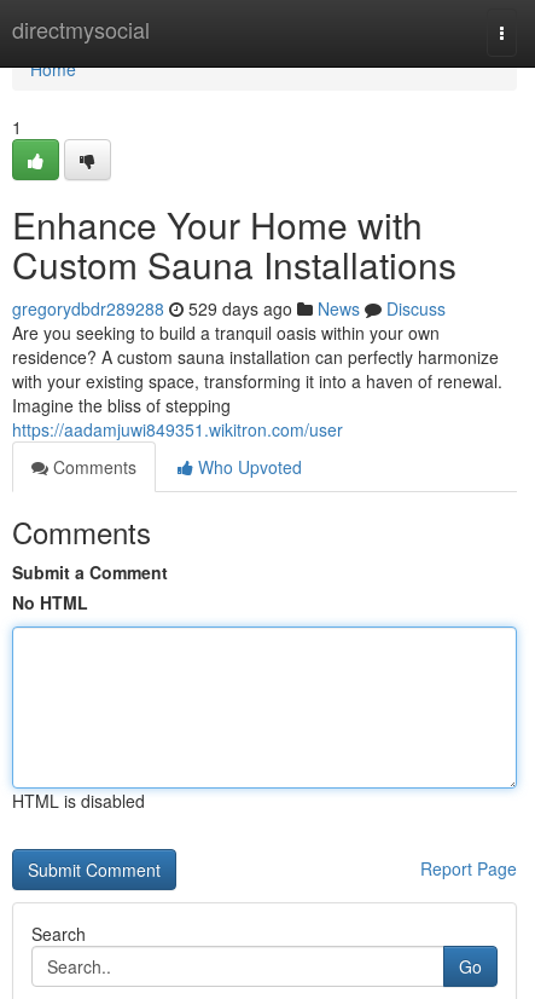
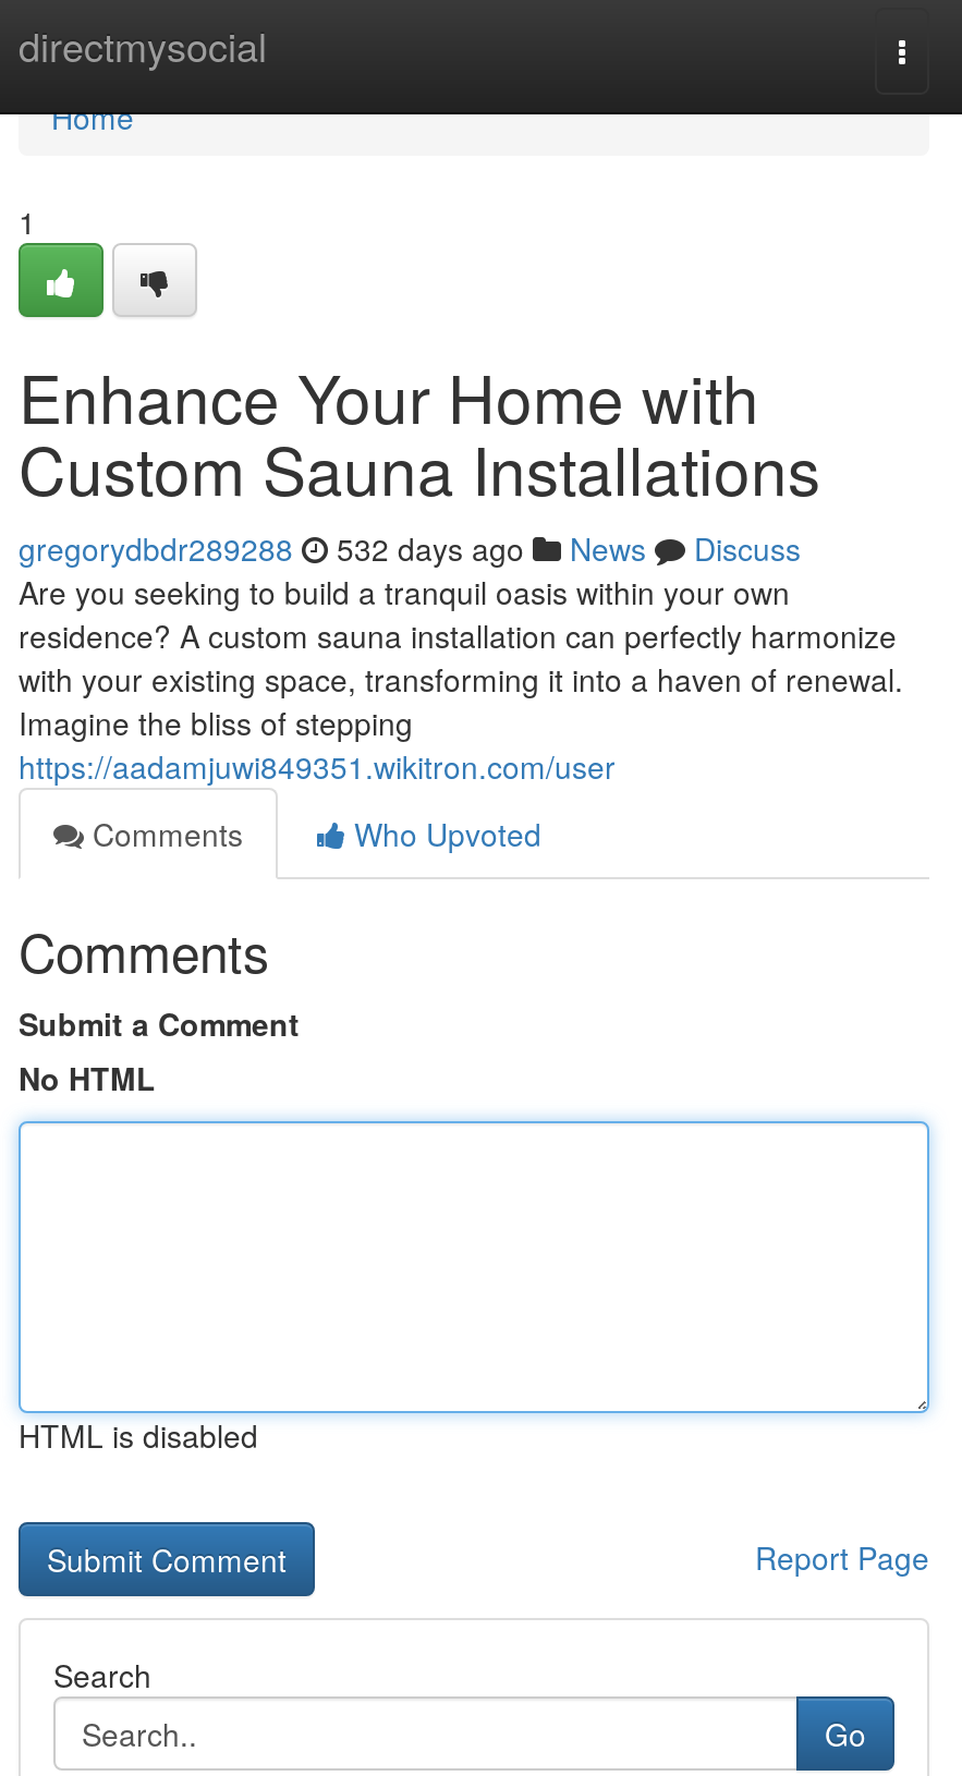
- gregorydbdr289288 529 days ago News Discuss
+ gregorydbdr289288 532 days ago News Discuss
